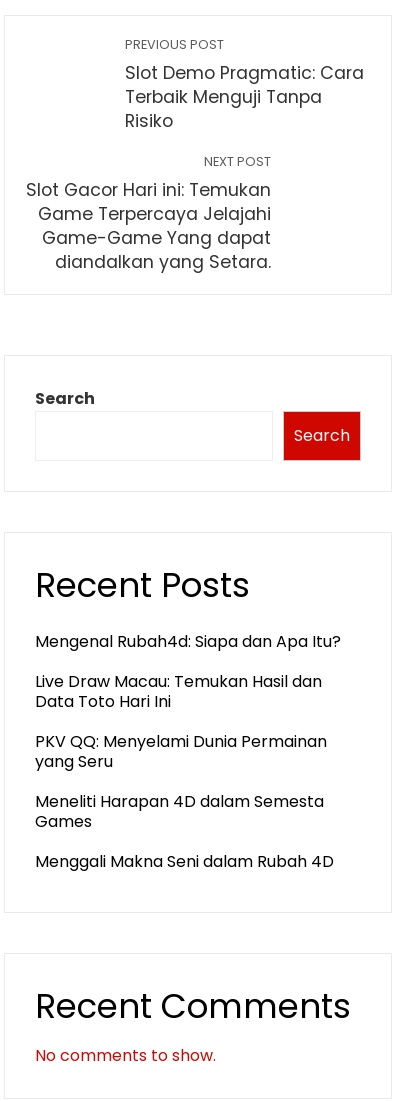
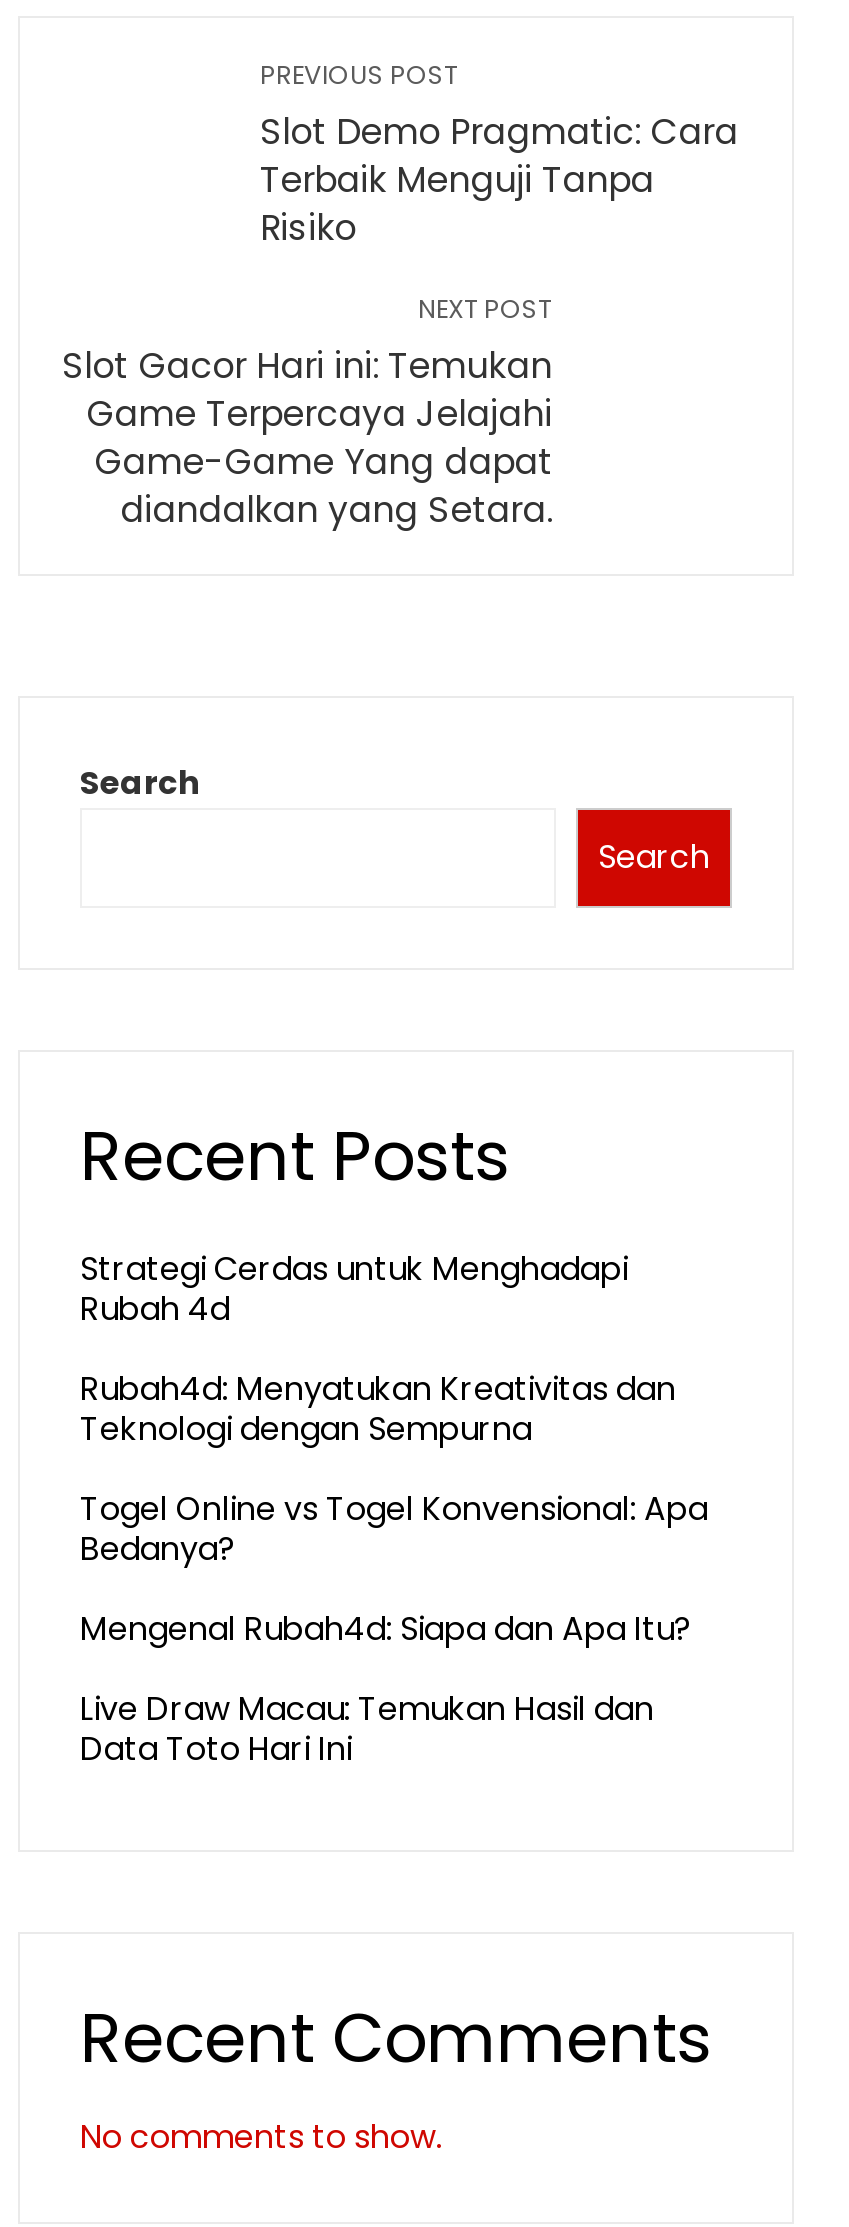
+ Strategi Cerdas untuk Menghadapi
+ Rubah 4d
+ Rubah4d: Menyatukan Kreativitas dan
+ Teknologi dengan Sempurna
+ Togel Online vs Togel Konvensional: Apa
+ Bedanya?

moved down: Mengenal Rubah4d: Siapa dan Apa Itu? | Live Draw Macau: Temukan Hasil dan | Data Toto Hari Ini

- PKV QQ: Menyelami Dunia Permainan
- yang Seru
- Meneliti Harapan 4D dalam Semesta
- Games
- Menggali Makna Seni dalam Rubah 4D
